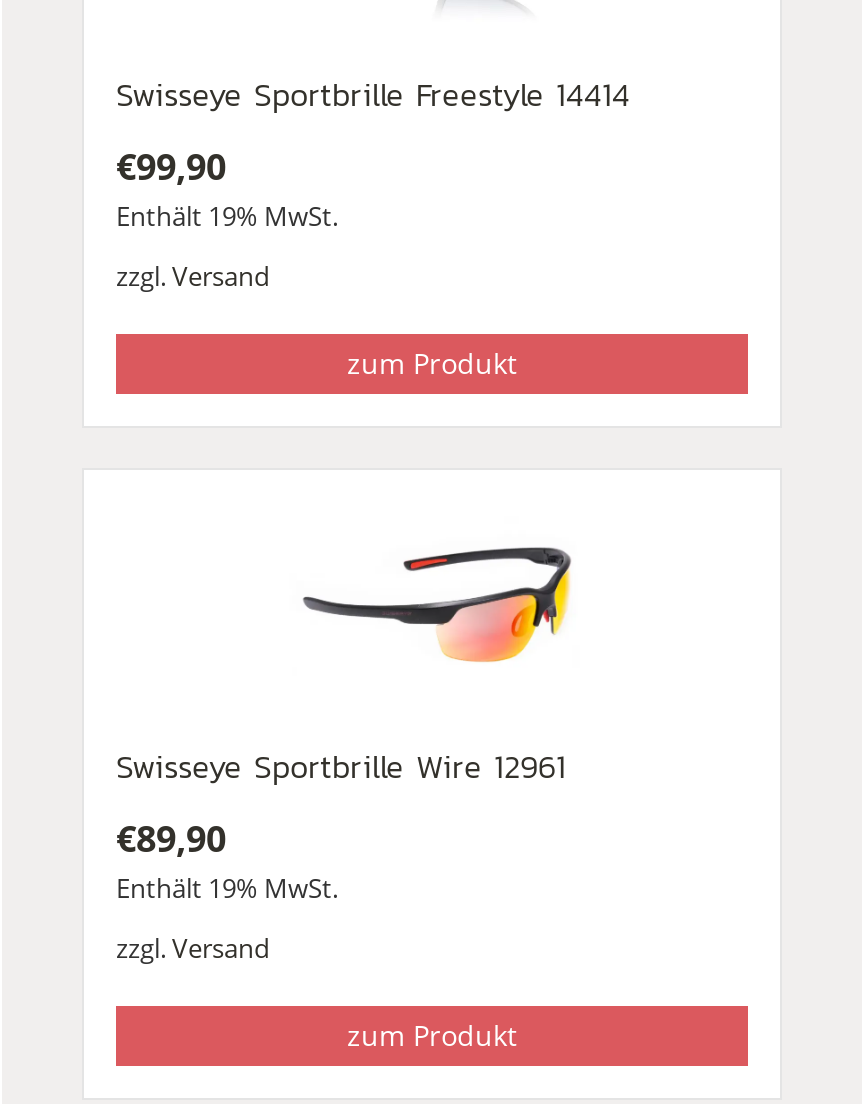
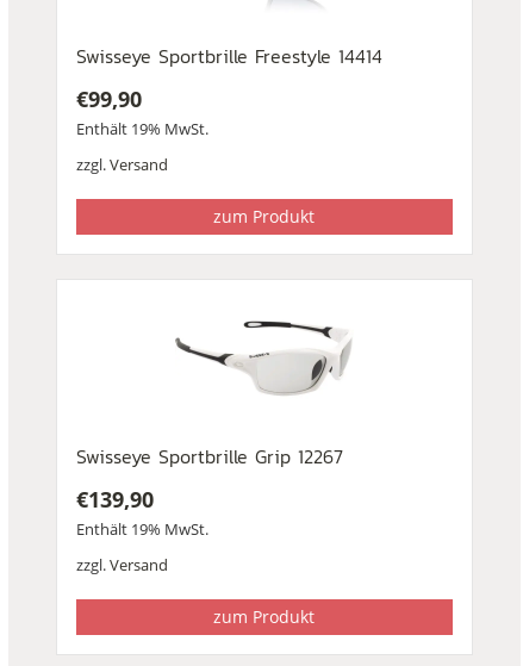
- [image]
- Swisseye Sportbrille Wire 12961
+ [image]
+ Swisseye Sportbrille Grip 12267

- €89,90
+ €139,90
